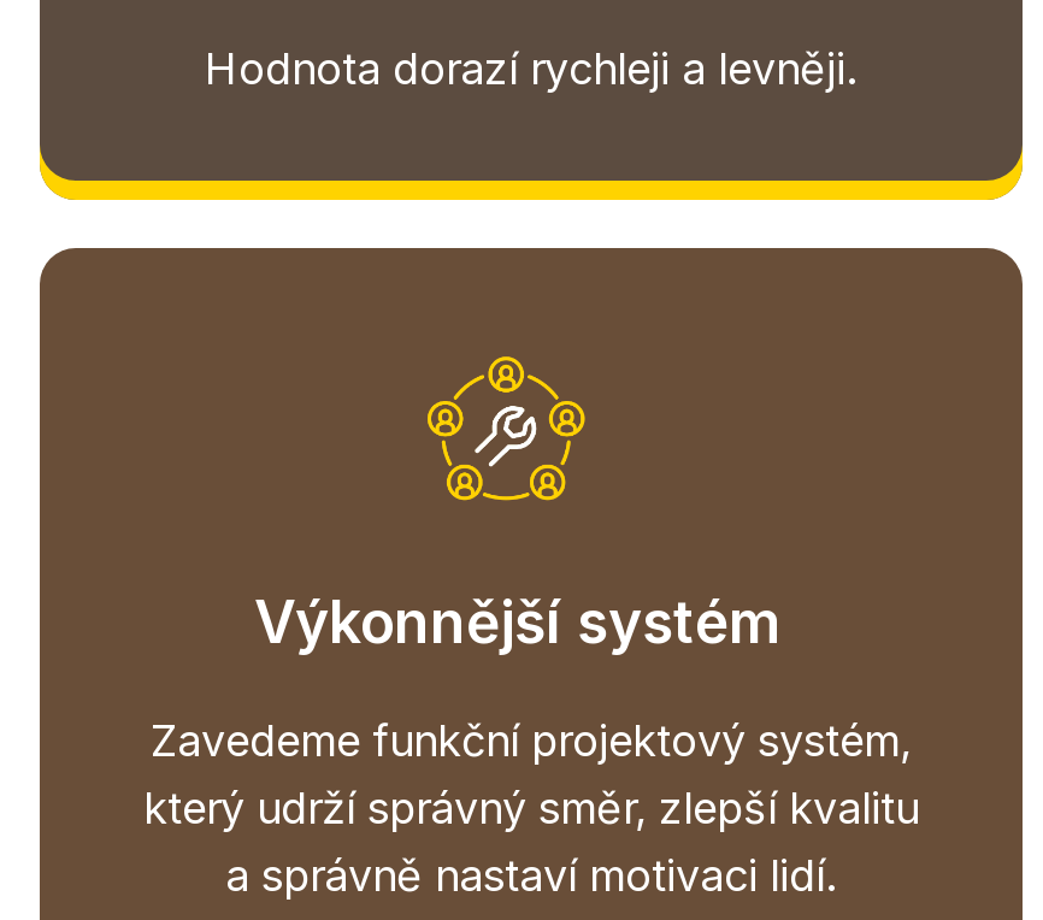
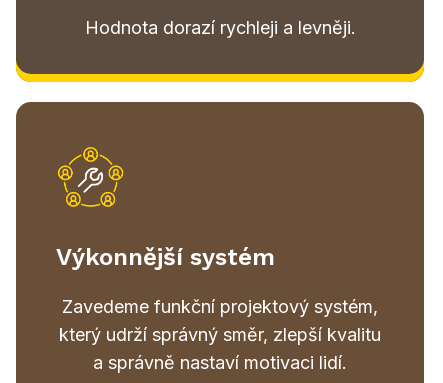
+ [image]

- [image]
